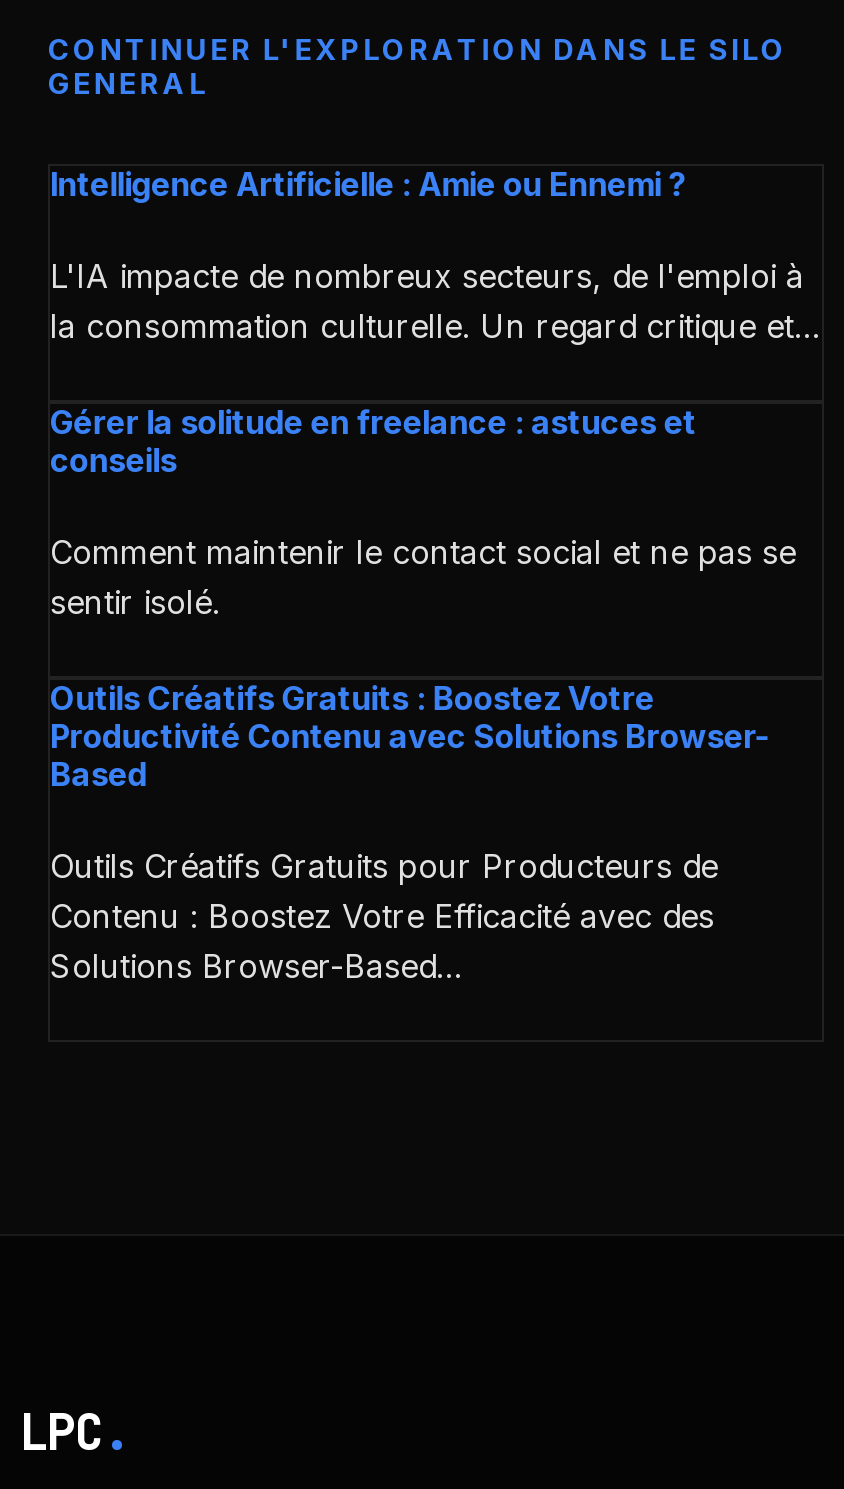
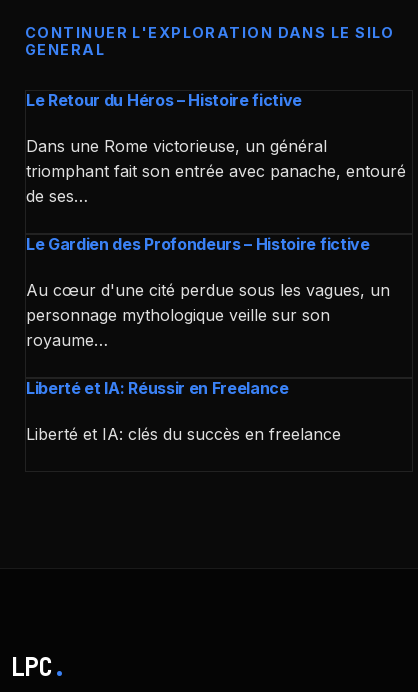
- Intelligence Artificielle : Amie ou Ennemi ?
+ Le Retour du Héros – Histoire fictive

- L'IA impacte de nombreux secteurs, de l'emploi à
- la consommation culturelle. Un regard critique et…
+ Dans une Rome victorieuse, un général
+ triomphant fait son entrée avec panache, entouré
+ de ses…

- Gérer la solitude en freelance : astuces et
- conseils
+ Le Gardien des Profondeurs – Histoire fictive

- Comment maintenir le contact social et ne pas se
- sentir isolé.
+ Au cœur d'une cité perdue sous les vagues, un
+ personnage mythologique veille sur son
+ royaume…

- Outils Créatifs Gratuits : Boostez Votre
- Productivité Contenu avec Solutions Browser-
- Based
+ Liberté et IA: Réussir en Freelance

- Outils Créatifs Gratuits pour Producteurs de
- Contenu : Boostez Votre Efficacité avec des
- Solutions Browser-Based…
+ Liberté et IA: clés du succès en freelance
